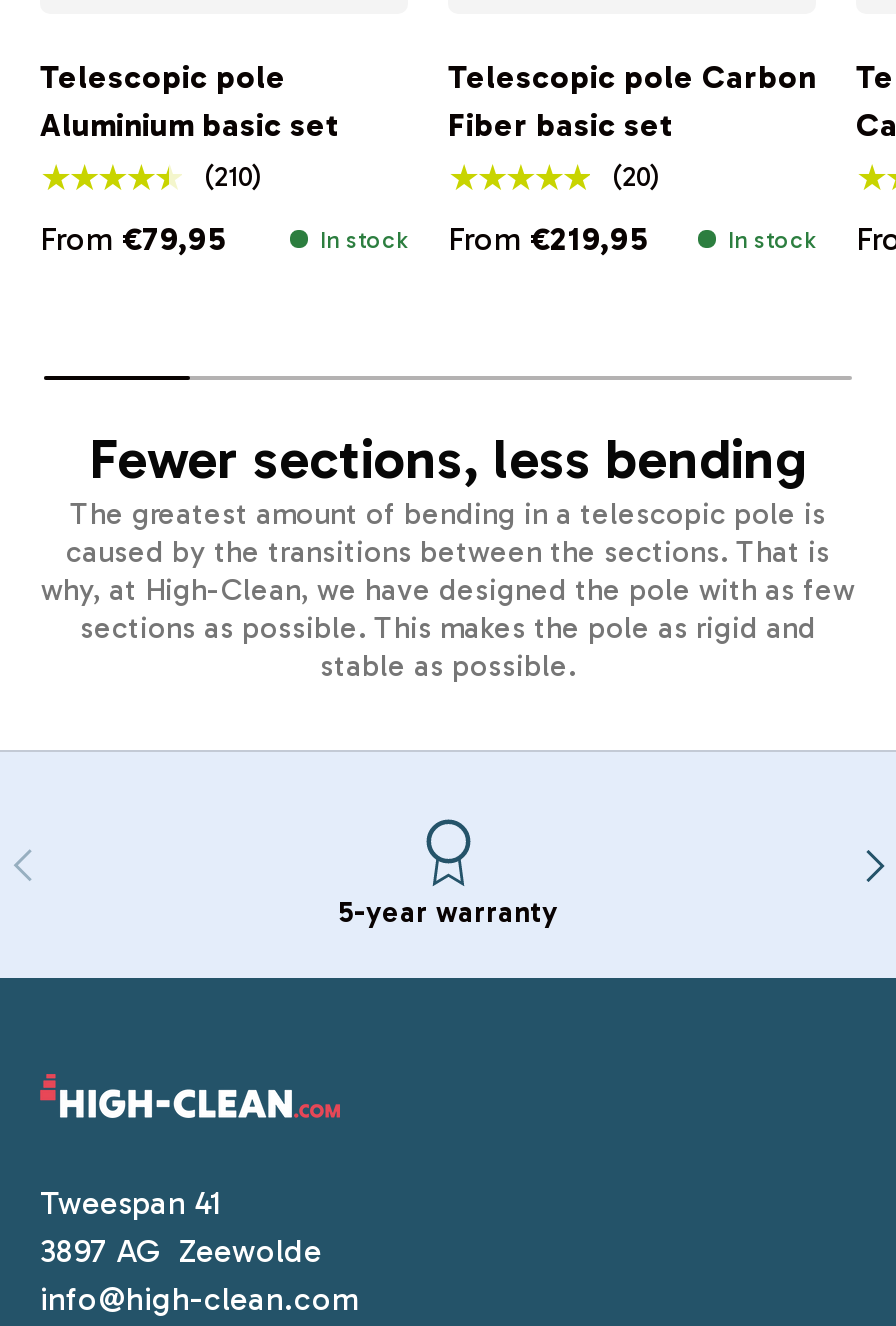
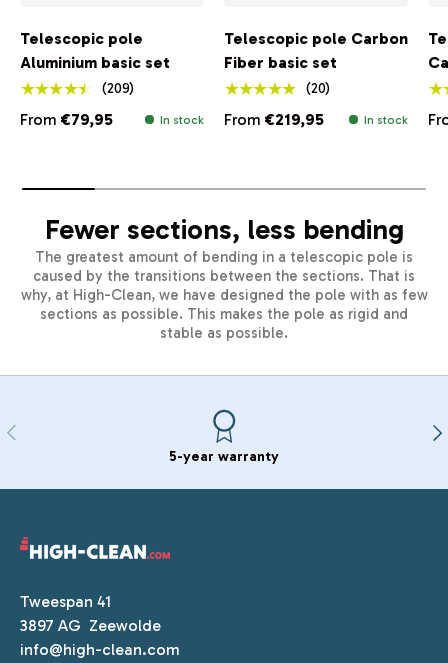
- (210)
+ (209)
